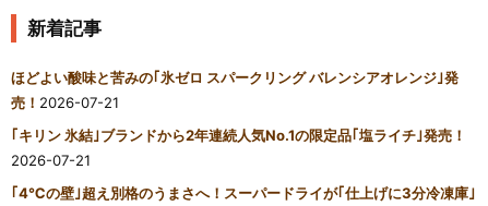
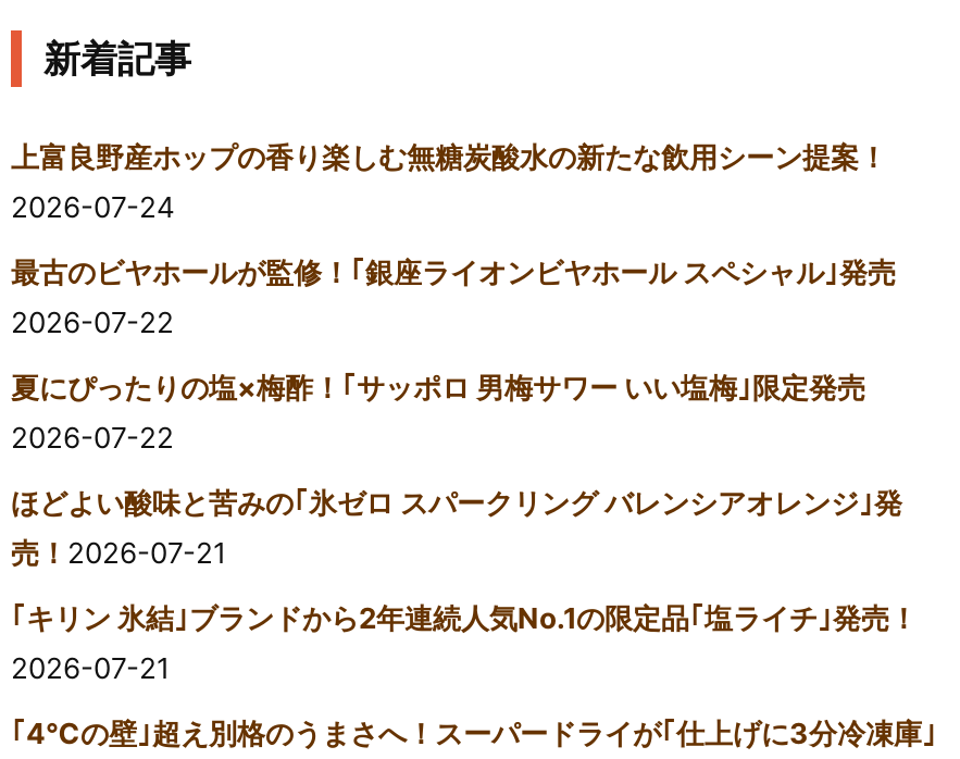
+ 上富良野産ホップの香り楽しむ無糖炭酸水の新たな飲用シーン提案！
+ 2026-07-24
+ 最古のビヤホールが監修！｢銀座ライオンビヤホール スペシャル｣発売
+ 2026-07-22
+ 夏にぴったりの塩×梅酢！｢サッポロ 男梅サワー いい塩梅｣限定発売
+ 2026-07-22
